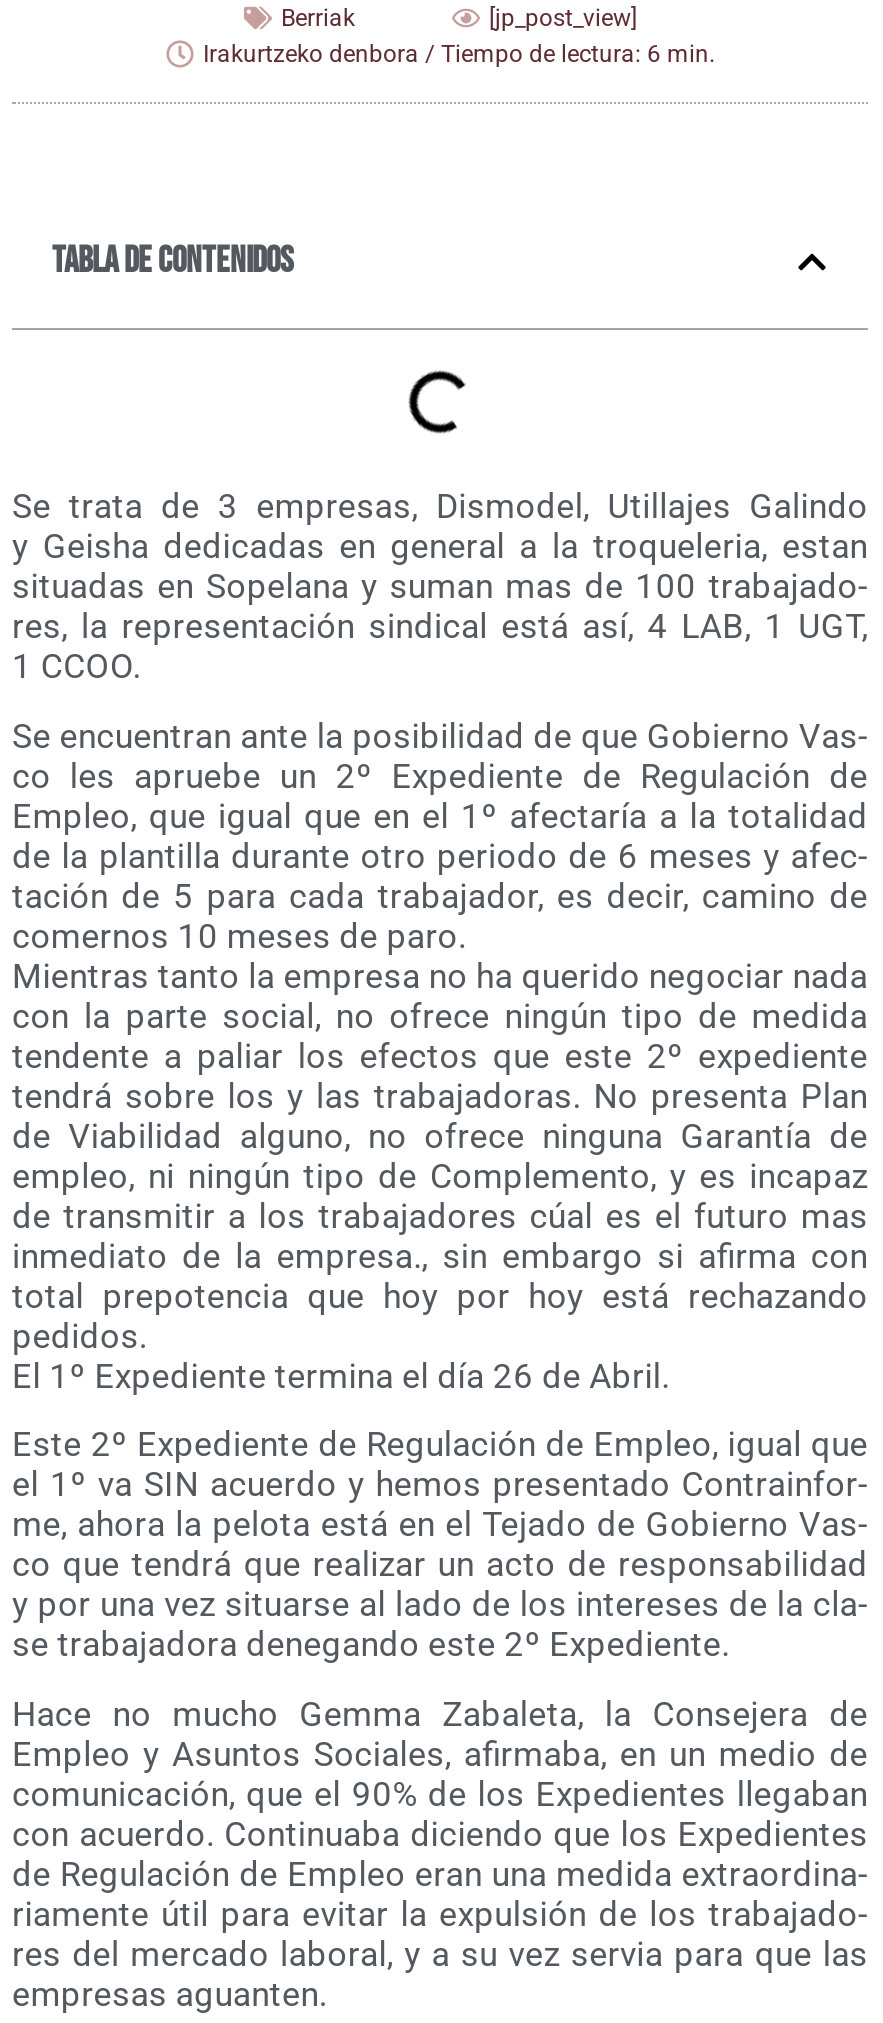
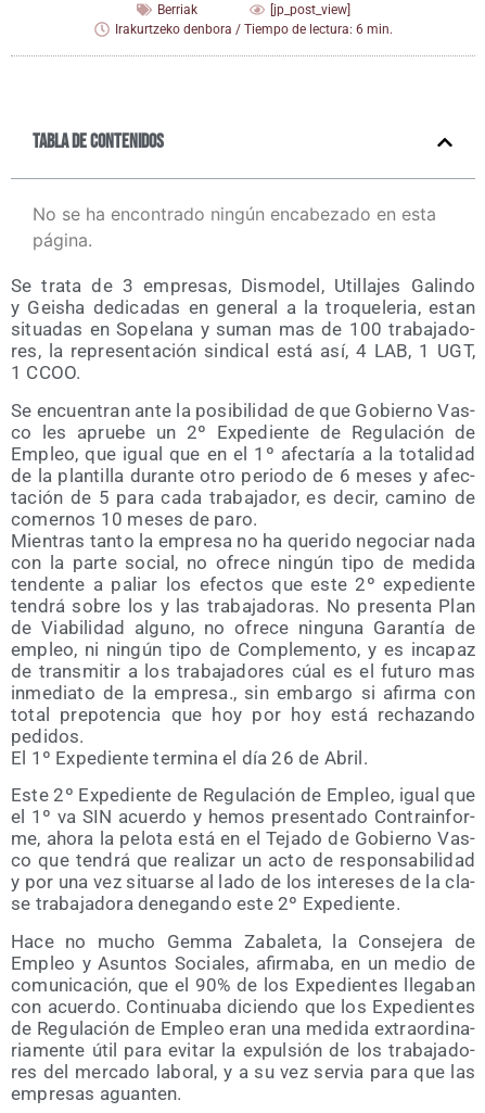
+ No se ha encontrado ningún encabezado en esta
+ página.
